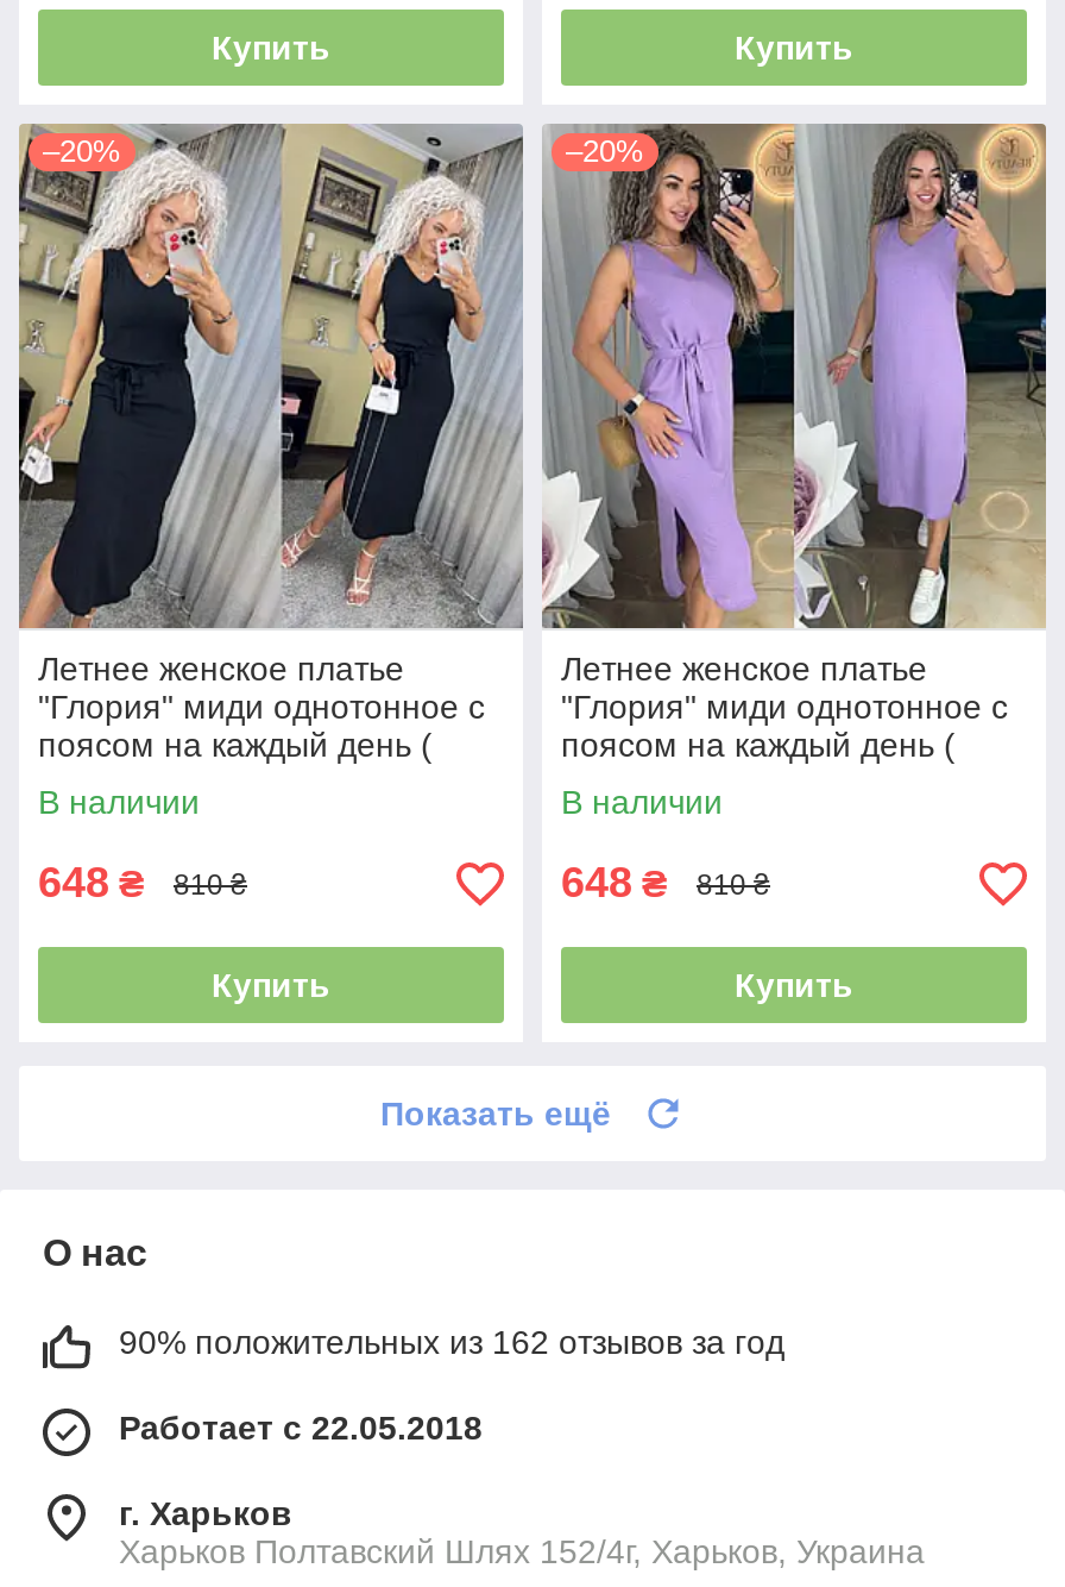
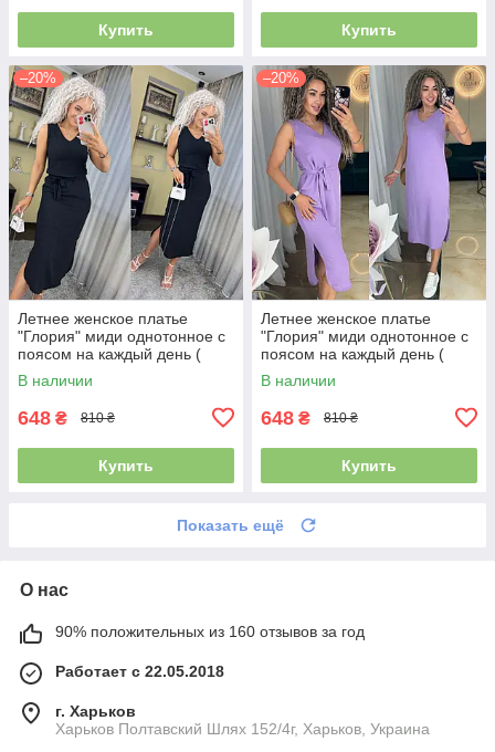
- 90% положительных из 162 отзывов за год
+ 90% положительных из 160 отзывов за год
